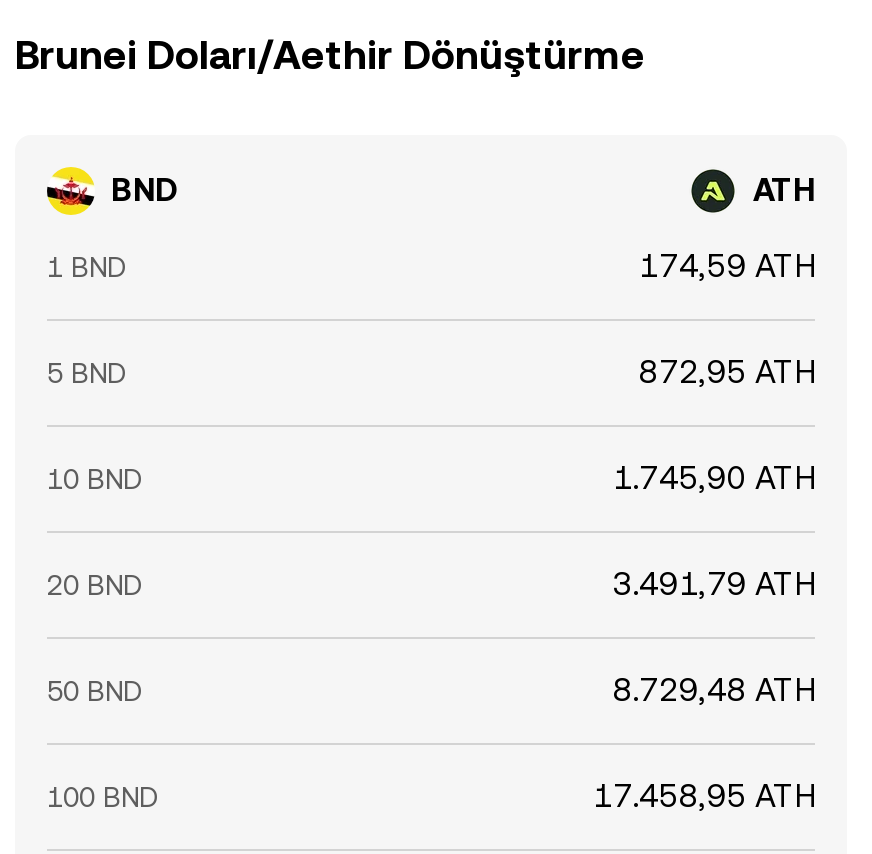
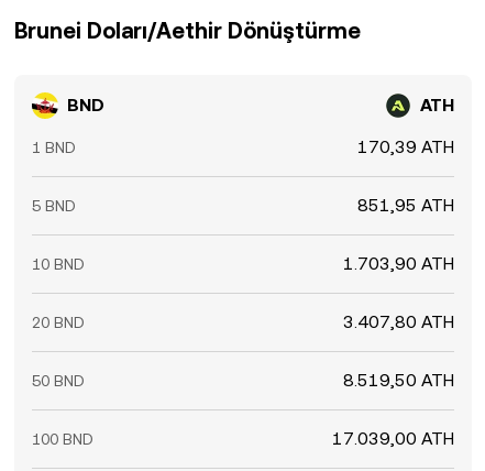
- 174,59 ATH
+ 170,39 ATH

- 872,95 ATH
+ 851,95 ATH

- 1.745,90 ATH
+ 1.703,90 ATH

- 3.491,79 ATH
+ 3.407,80 ATH

- 8.729,48 ATH
+ 8.519,50 ATH

- 17.458,95 ATH
+ 17.039,00 ATH
